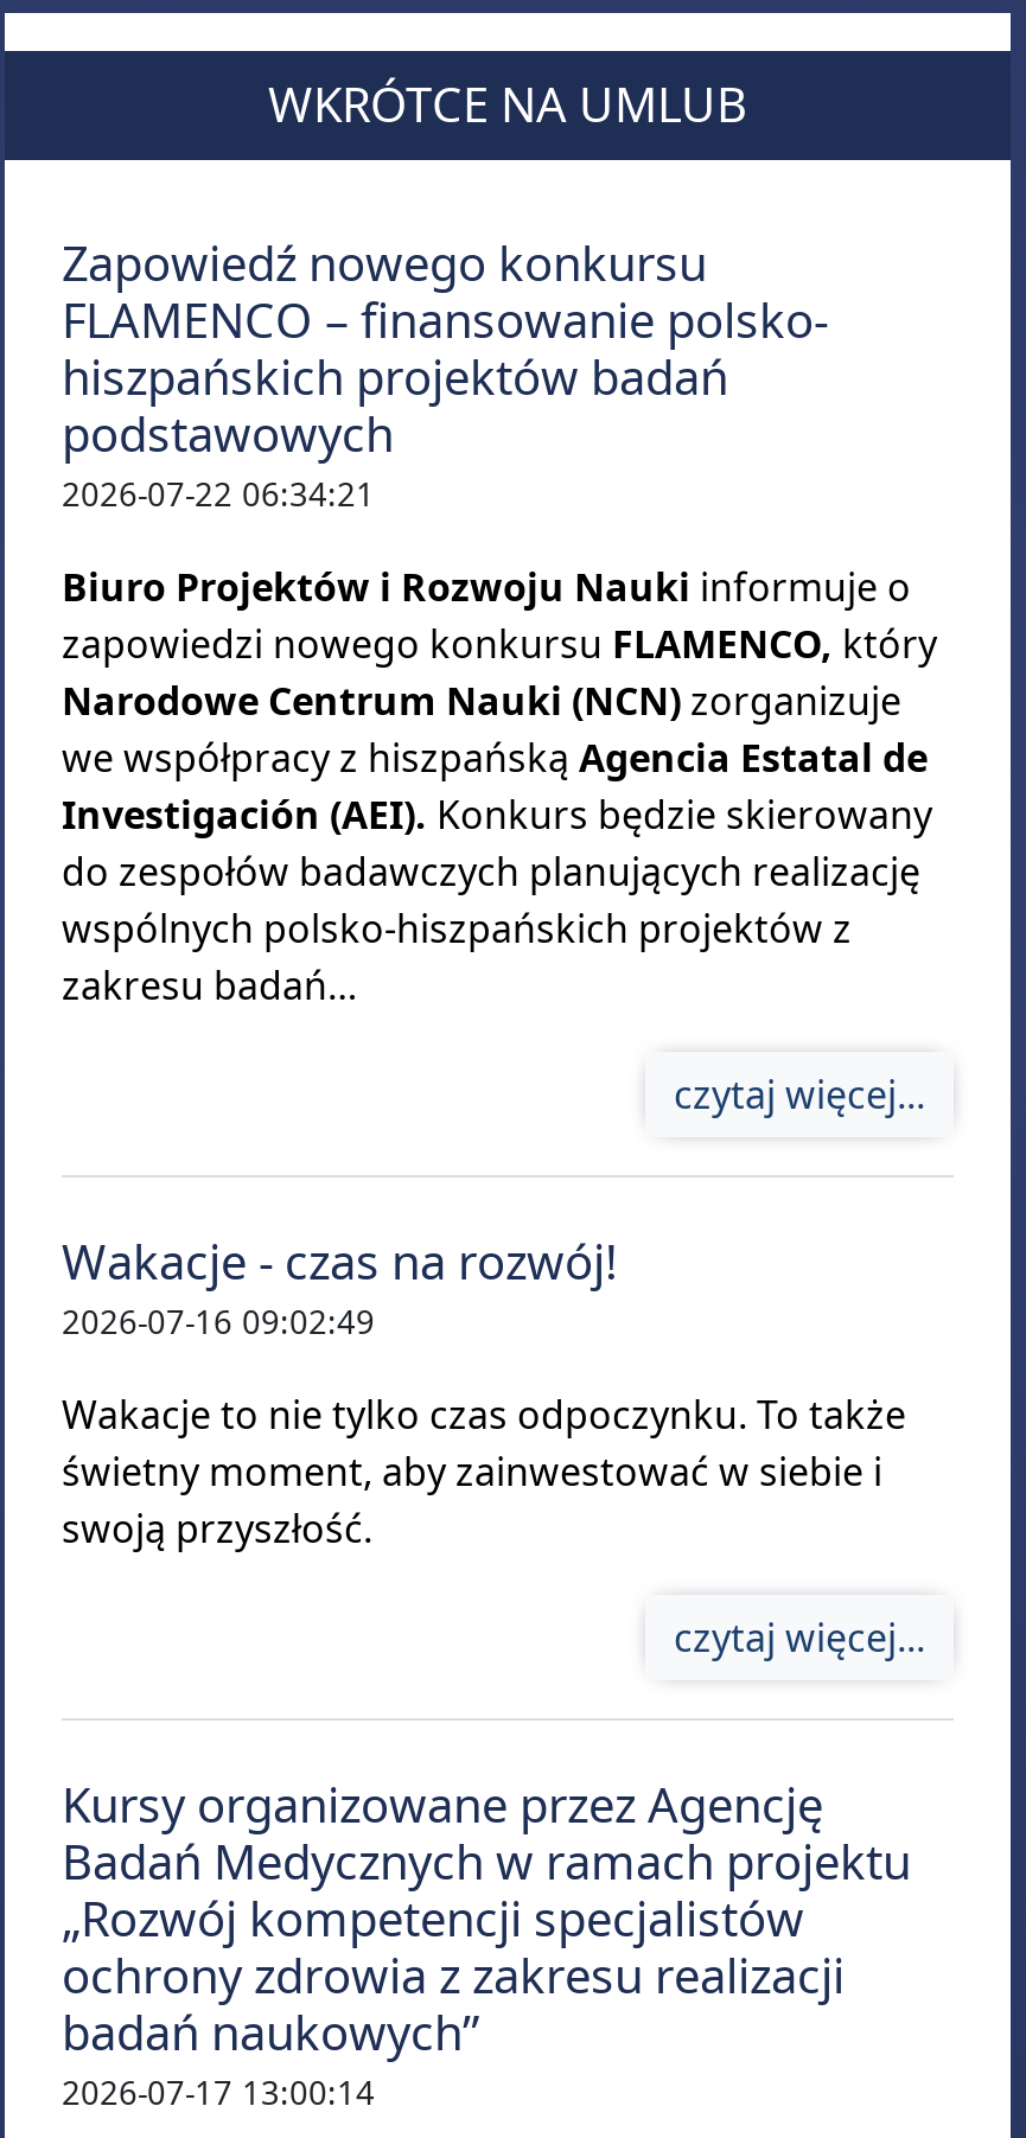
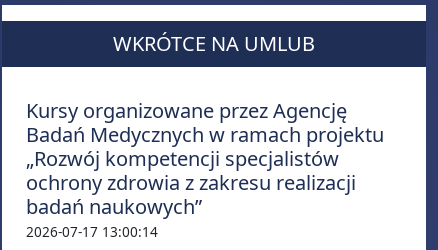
- Zapowiedź nowego konkursu
- FLAMENCO – finansowanie polsko-
- hiszpańskich projektów badań
- podstawowych
- 2026-07-22 06:34:21
- Biuro Projektów i Rozwoju Nauki informuje o
- zapowiedzi nowego konkursu FLAMENCO, który
- Narodowe Centrum Nauki (NCN) zorganizuje
- we współpracy z hiszpańską Agencia Estatal de
- Investigación (AEI). Konkurs będzie skierowany
- do zespołów badawczych planujących realizację
- wspólnych polsko-hiszpańskich projektów z
- zakresu badań…
- czytaj więcej...
- Wakacje - czas na rozwój!
- 2026-07-16 09:02:49
- Wakacje to nie tylko czas odpoczynku. To także
- świetny moment, aby zainwestować w siebie i
- swoją przyszłość.
- czytaj więcej...
